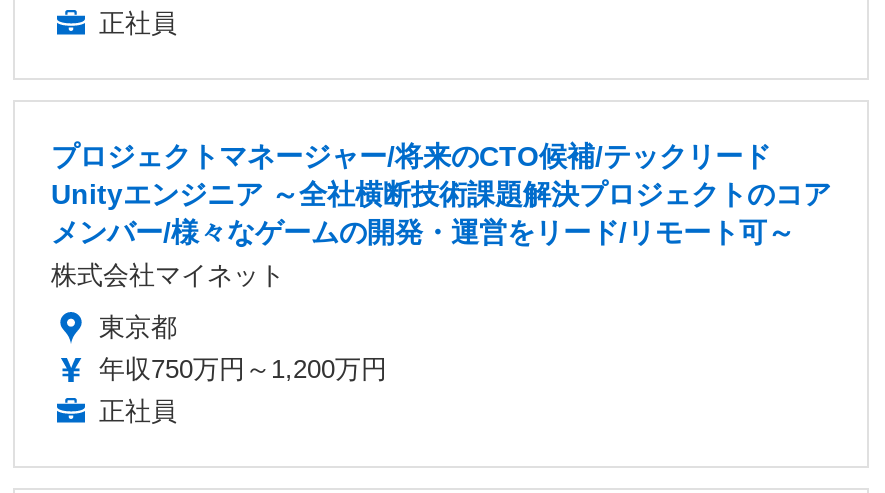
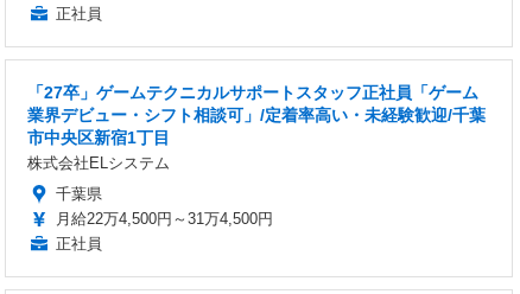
- プロジェクトマネージャー/将来のCTO候補/テックリード
- Unityエンジニア ～全社横断技術課題解決プロジェクトのコア
- メンバー/様々なゲームの開発・運営をリード/リモート可～
- 株式会社マイネット
+ 「27卒」ゲームテクニカルサポートスタッフ正社員「ゲーム
+ 業界デビュー・シフト相談可」/定着率高い・未経験歓迎/千葉
+ 市中央区新宿1丁目
+ 株式会社ELシステム

- 東京都
- 年収750万円～1,200万円
+ 千葉県
+ 月給22万4,500円～31万4,500円
